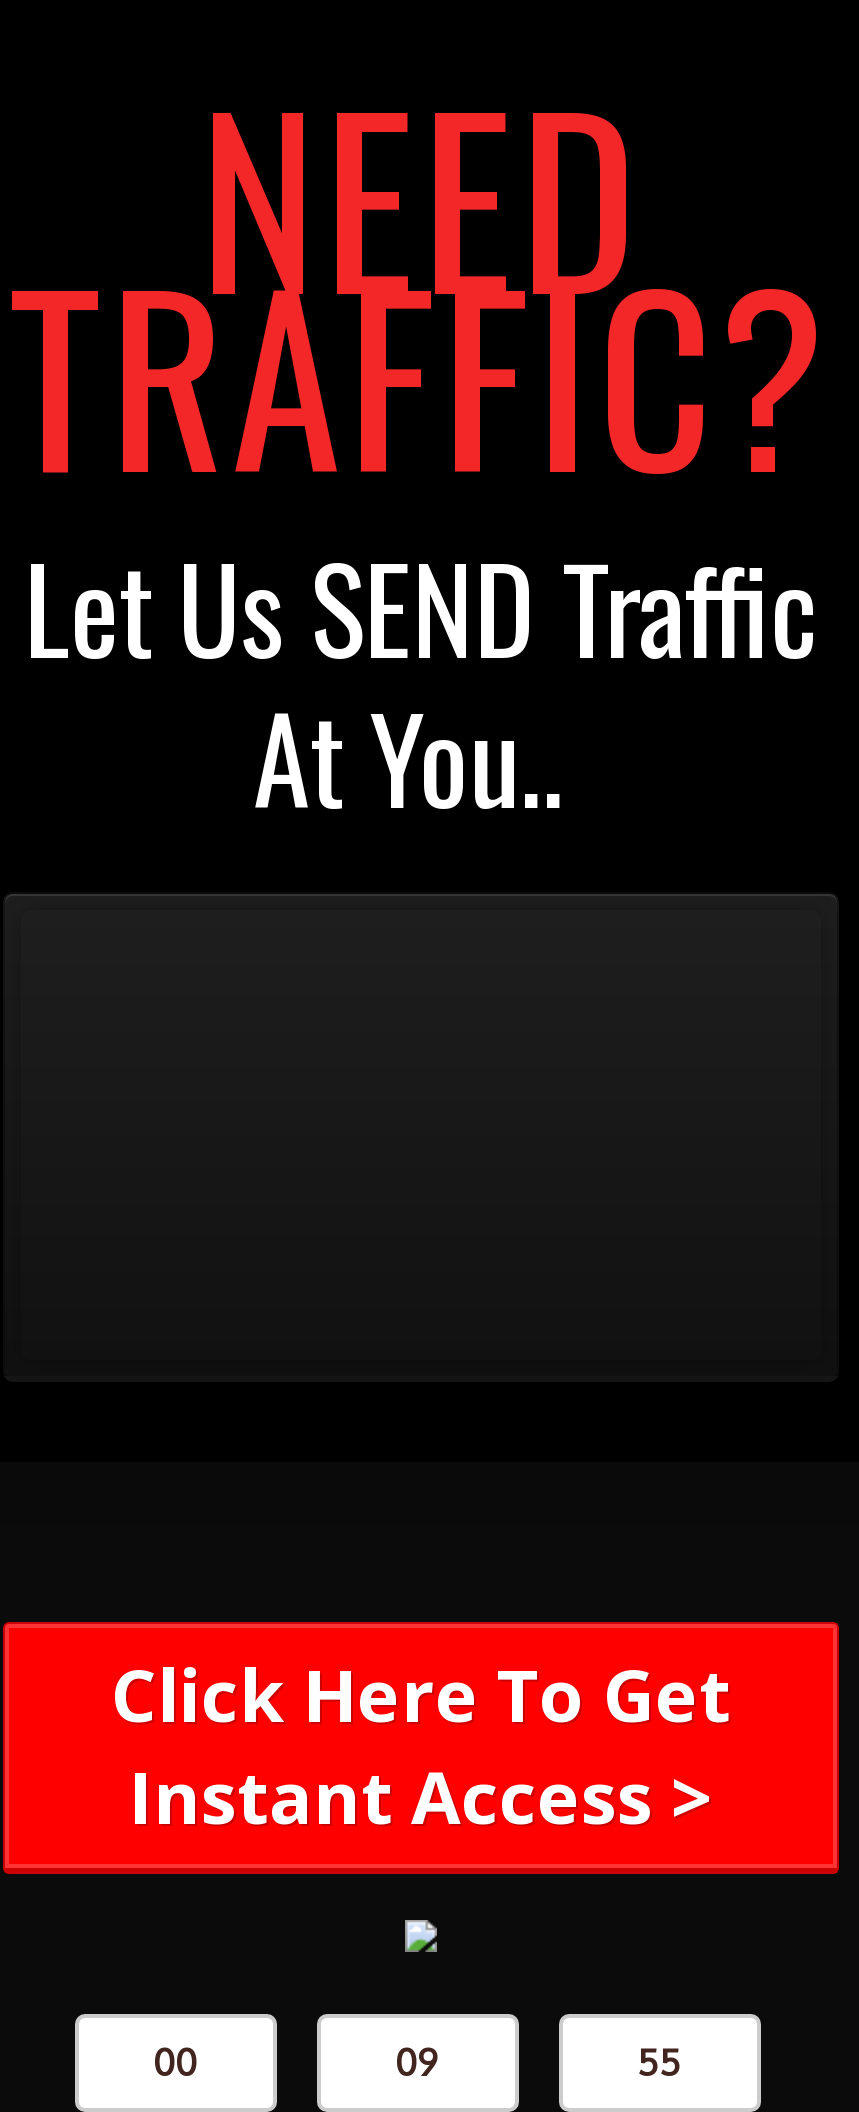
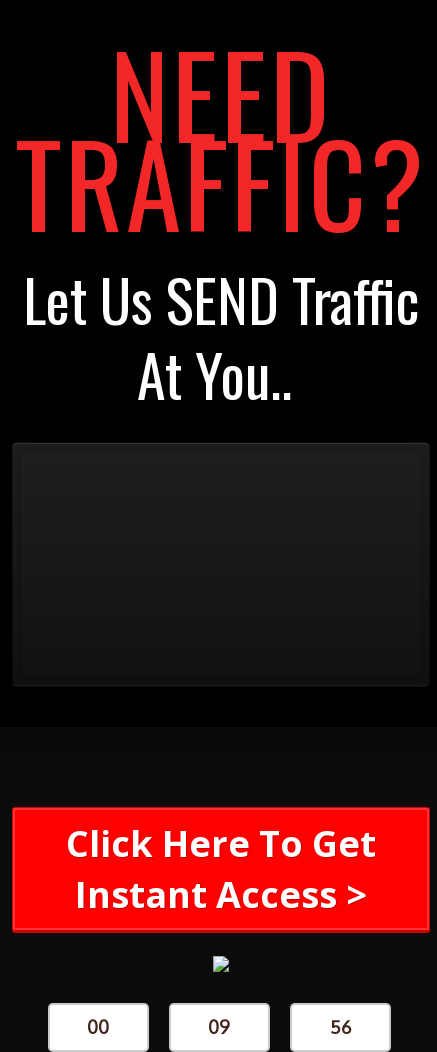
- 55
+ 56
